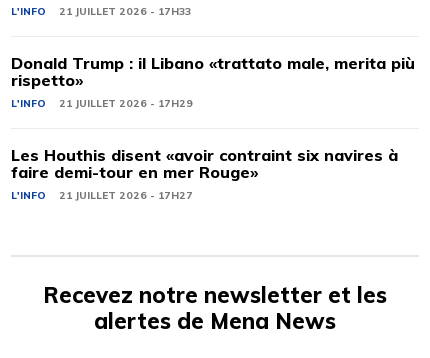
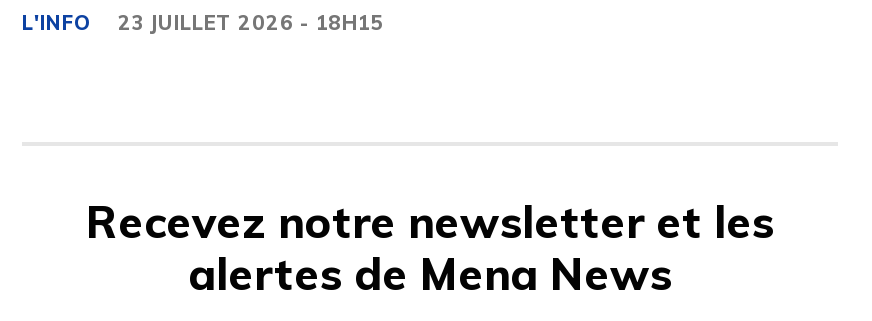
- 21 JUILLET 2026 - 17H33
- Donald Trump : il Libano «trattato male, merita più
- rispetto»
- L'INFO
- 21 JUILLET 2026 - 17H29
- Les Houthis disent «avoir contraint six navires à
- faire demi-tour en mer Rouge»
- L'INFO
- 21 JUILLET 2026 - 17H27
+ 23 JUILLET 2026 - 18H15
